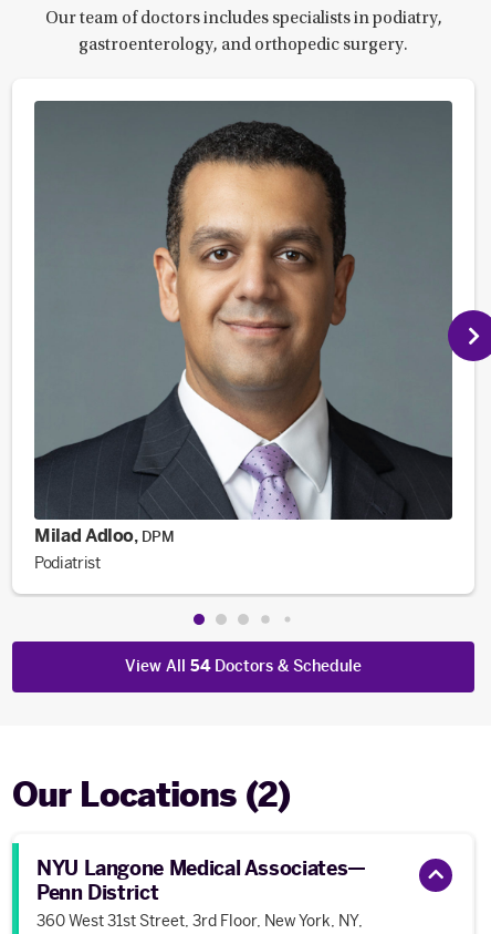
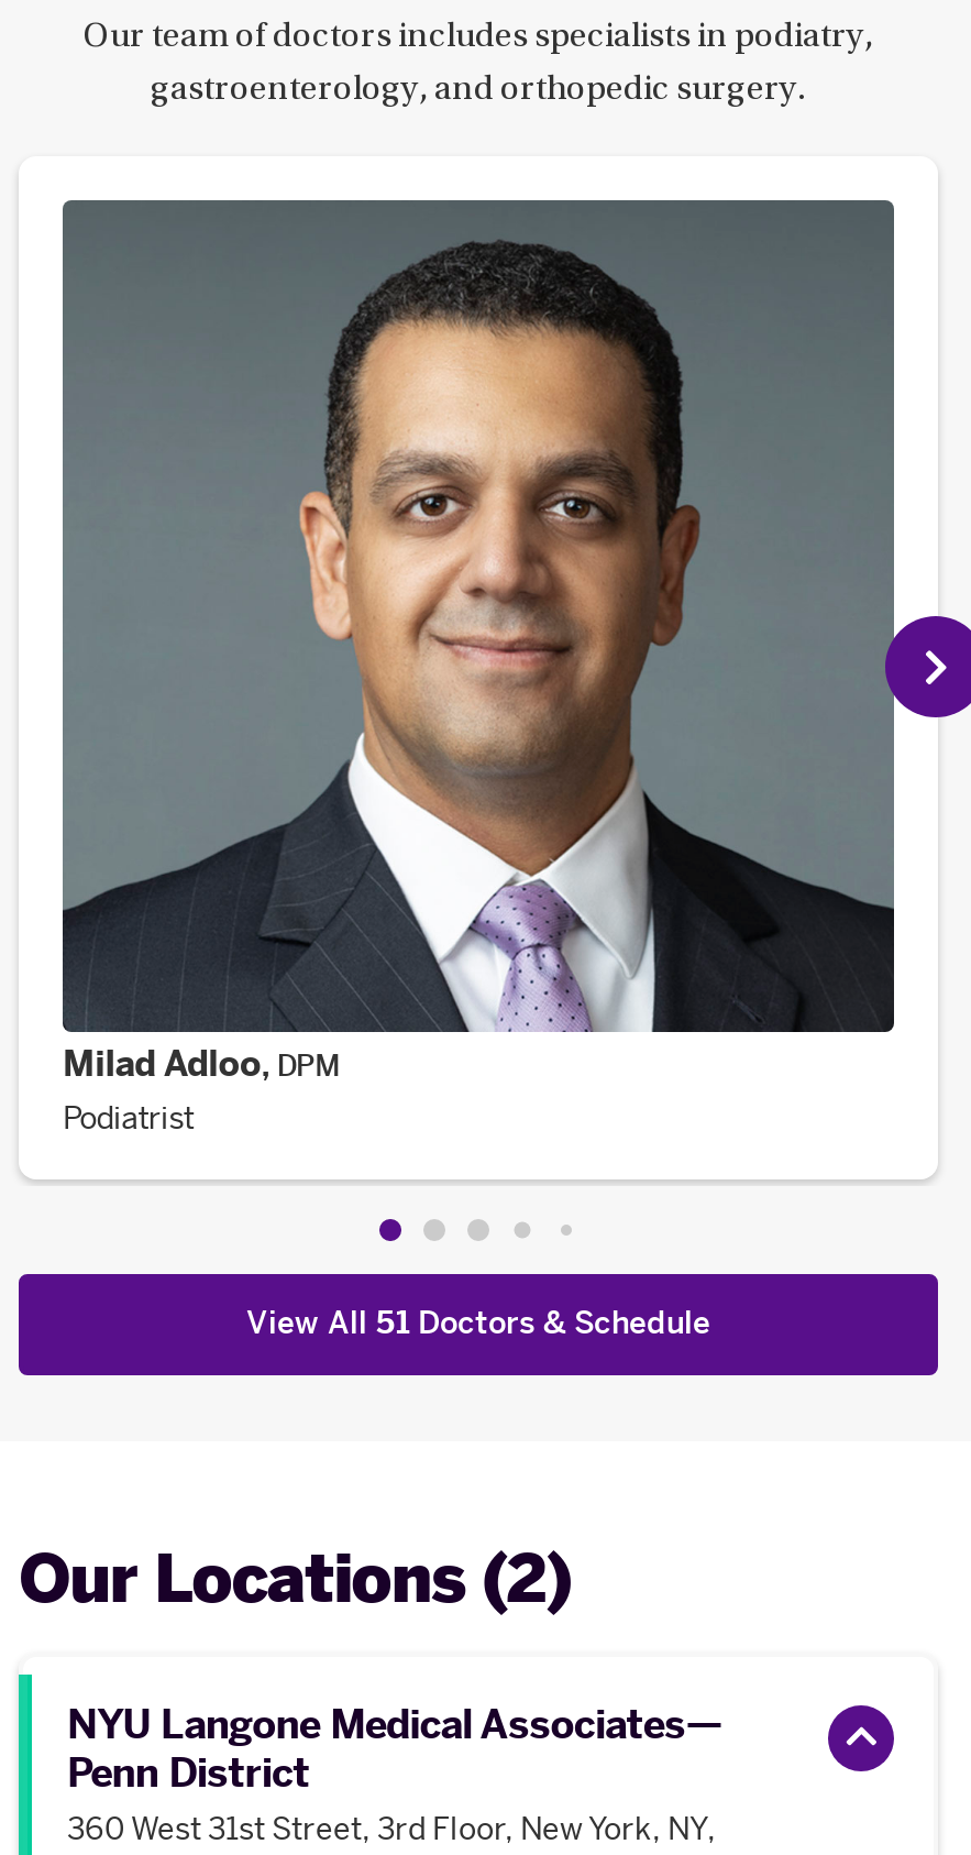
- View All 54 Doctors & Schedule
+ View All 51 Doctors & Schedule
